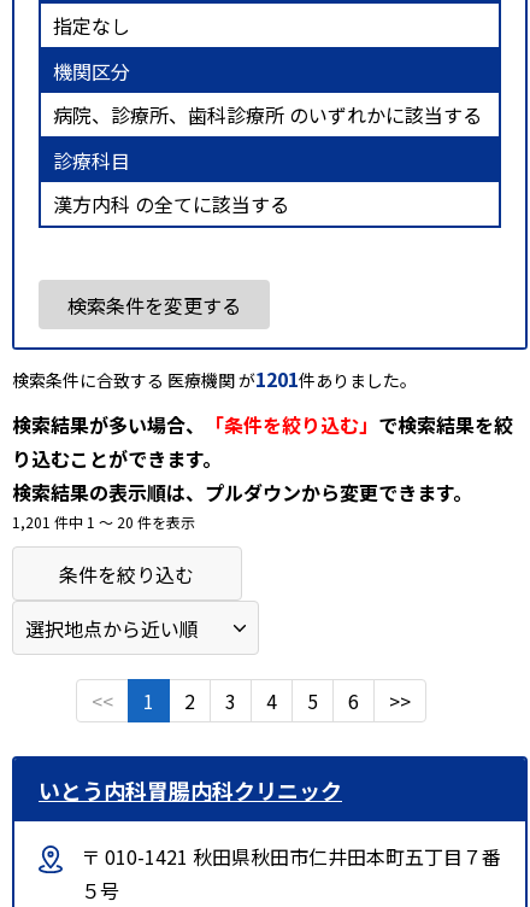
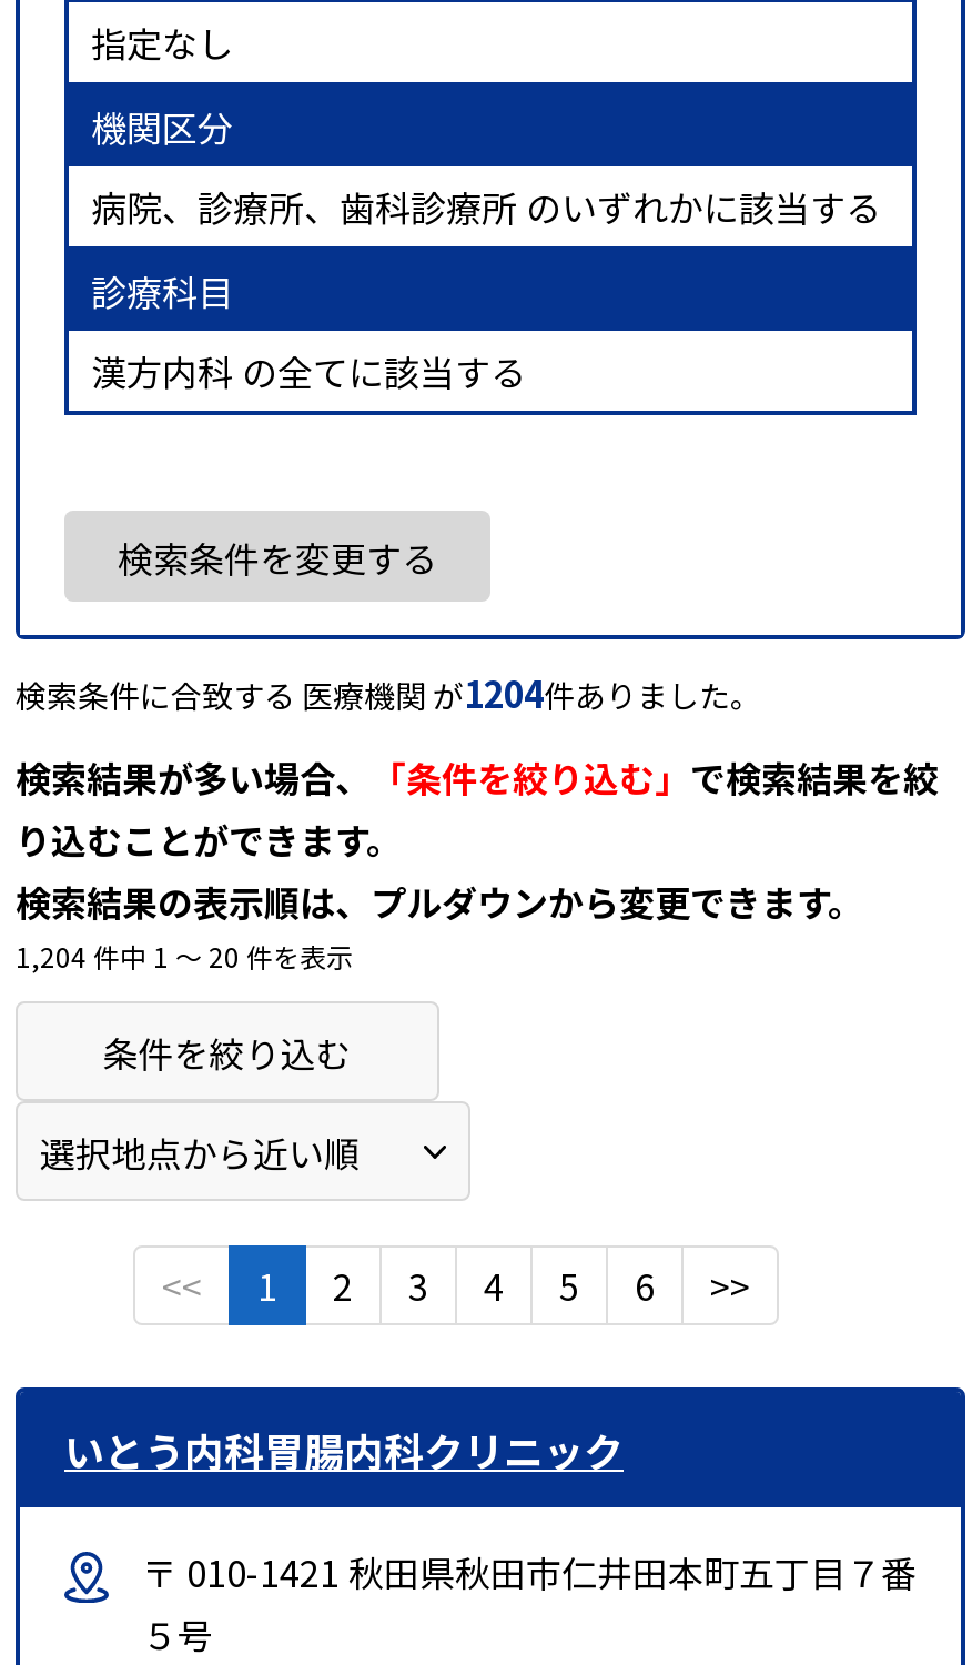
- 検索条件に合致する 医療機関 が1201件ありました。
+ 検索条件に合致する 医療機関 が1204件ありました。

- 1,201 件中 1 〜 20 件を表示
+ 1,204 件中 1 〜 20 件を表示
